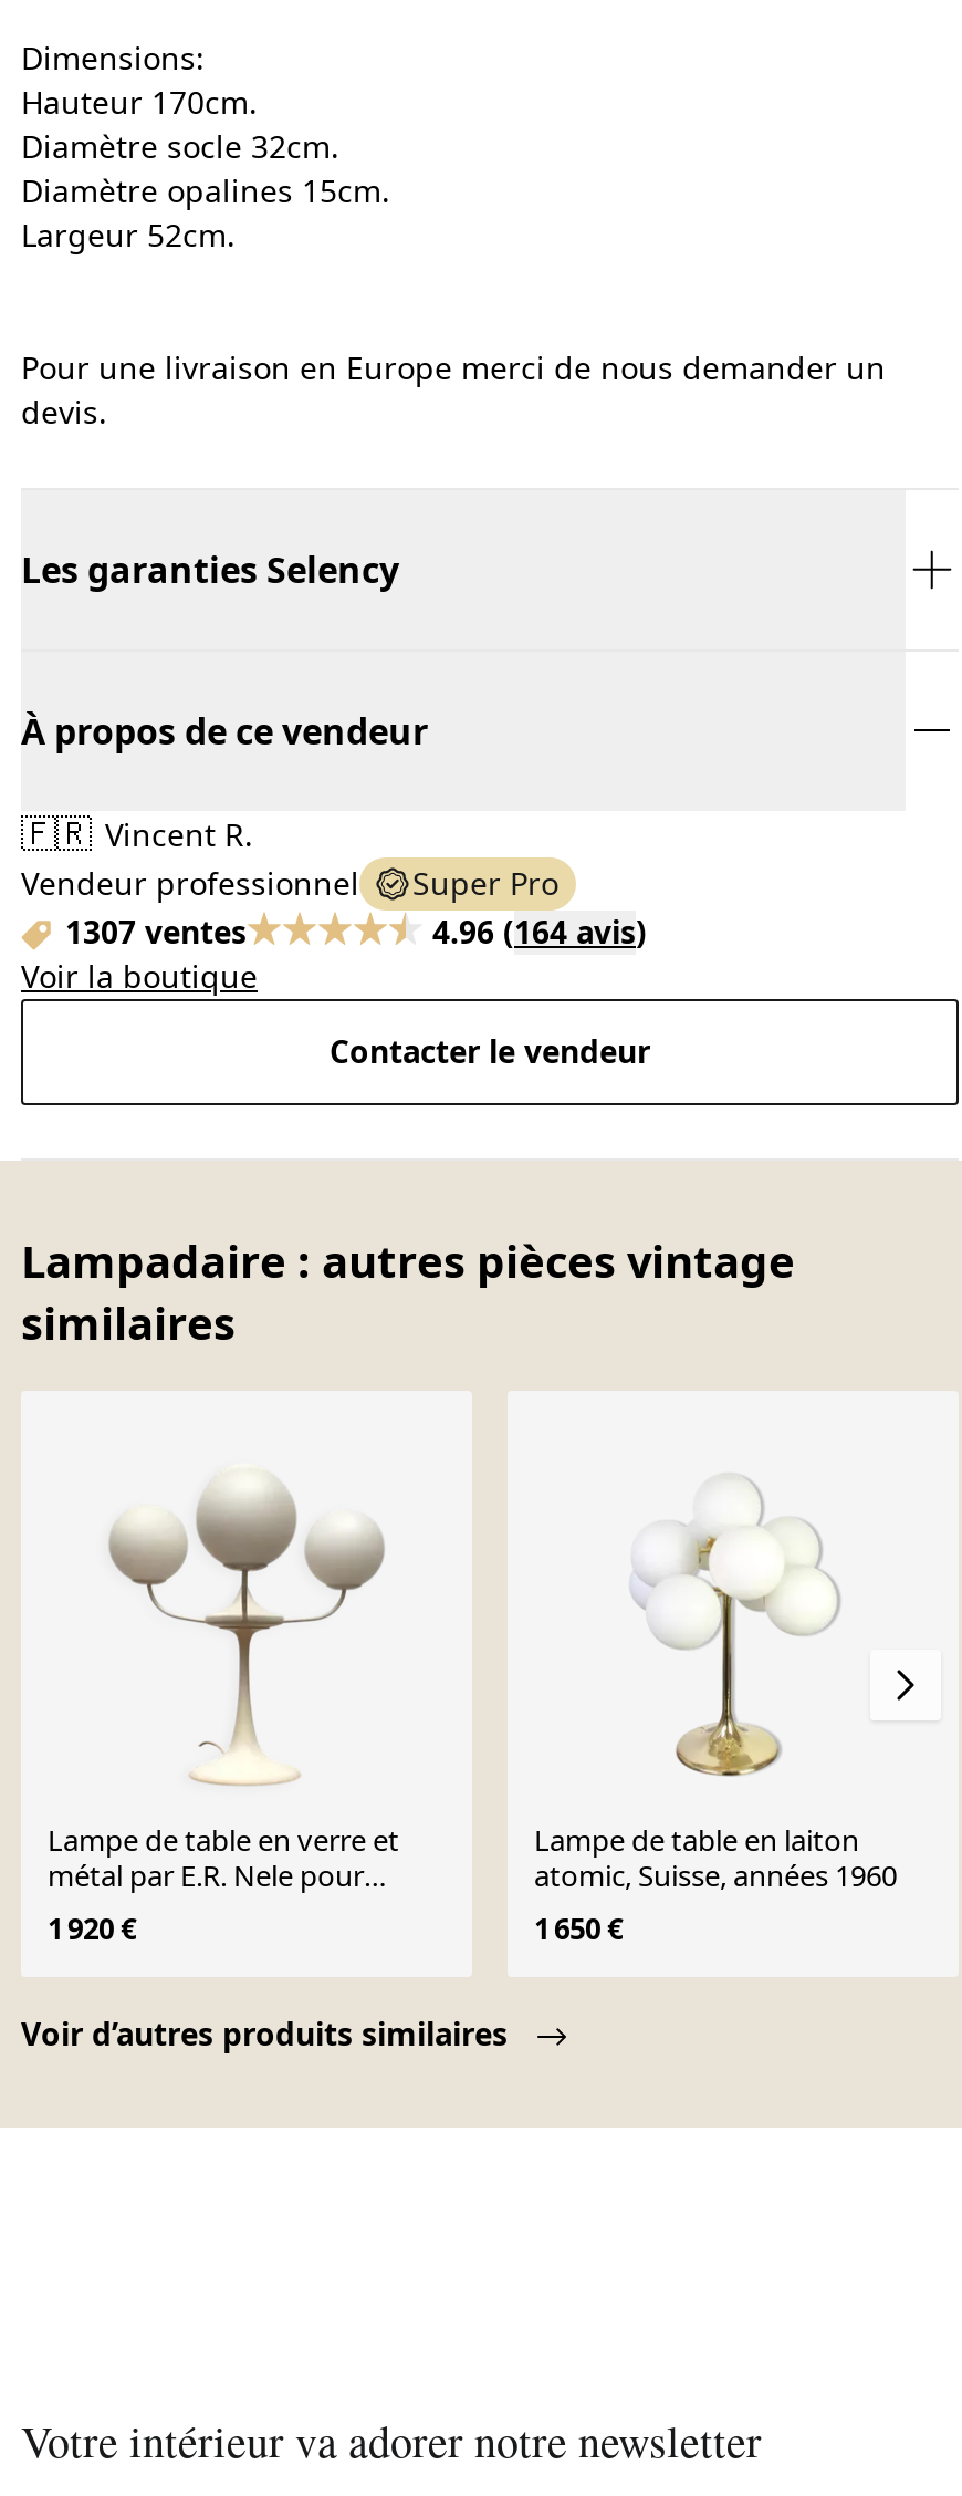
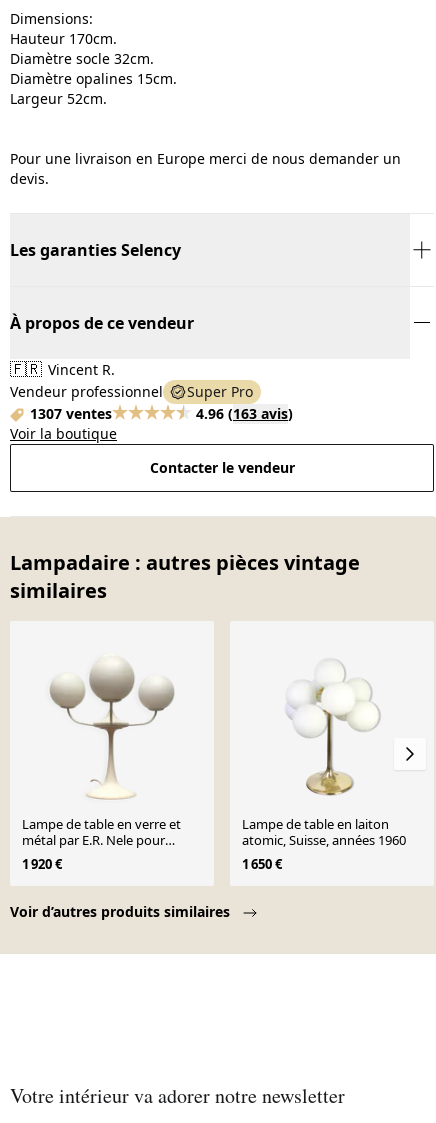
- 4.96 (164 avis)
+ 4.96 (163 avis)
